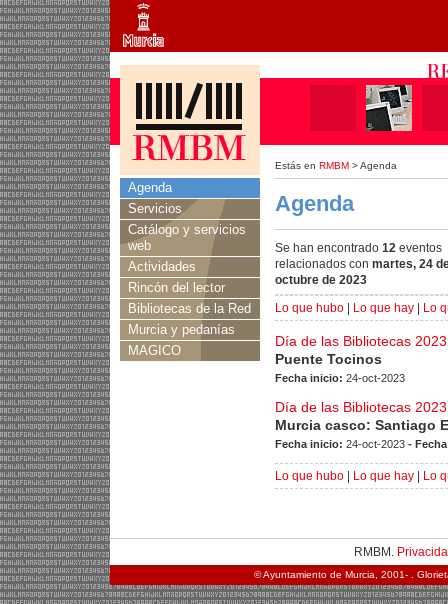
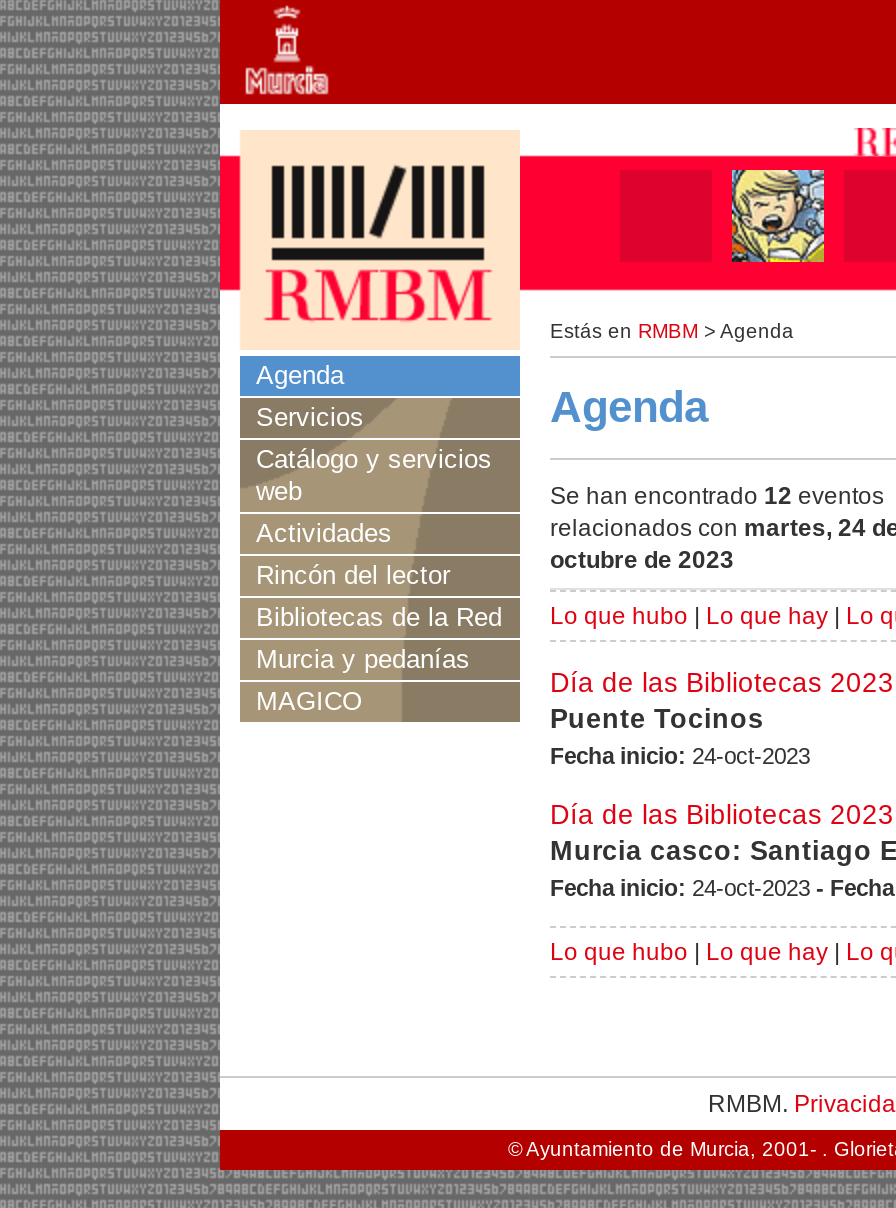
- [image]
+ [image]
